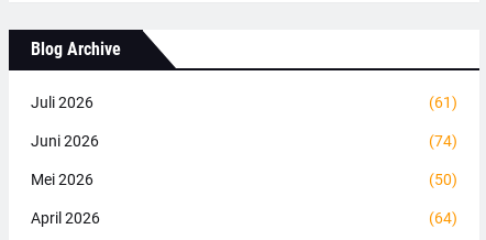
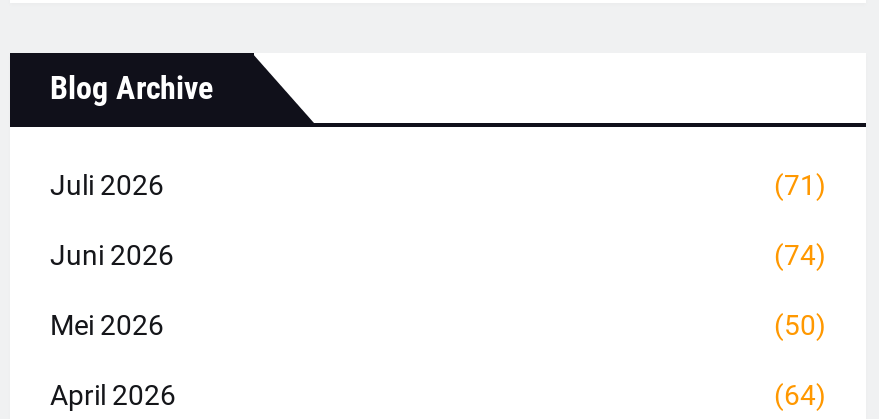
- (61)
+ (71)
